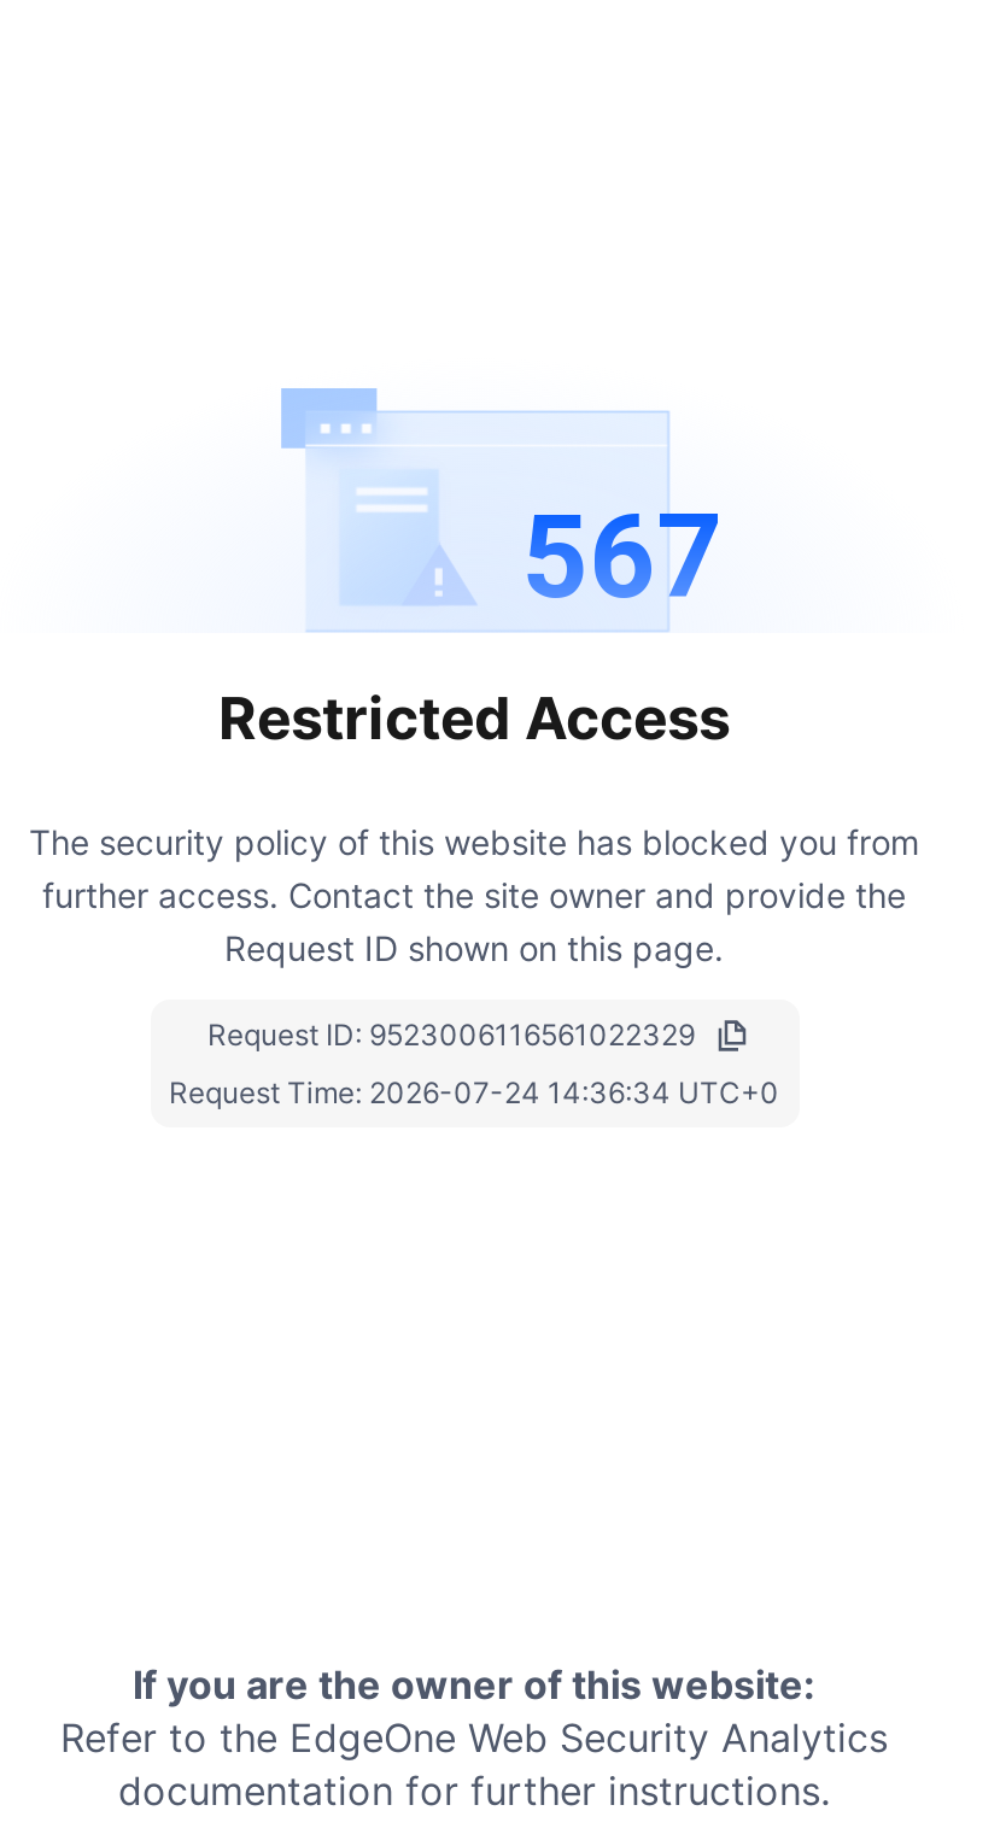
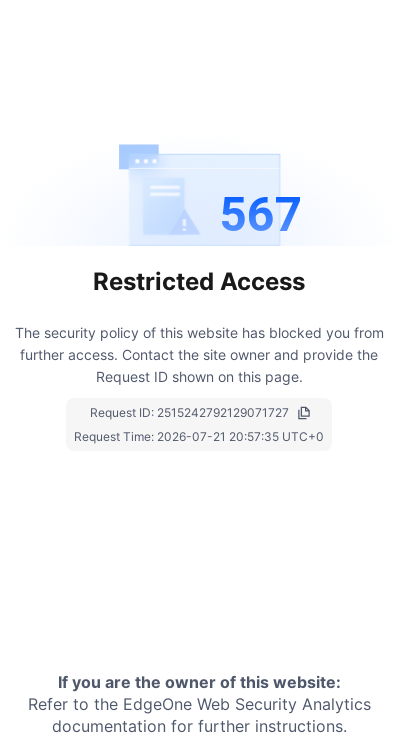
- Request ID: 9523006116561022329
+ Request ID: 2515242792129071727

- Request Time: 2026-07-24 14:36:34 UTC+0
+ Request Time: 2026-07-21 20:57:35 UTC+0
